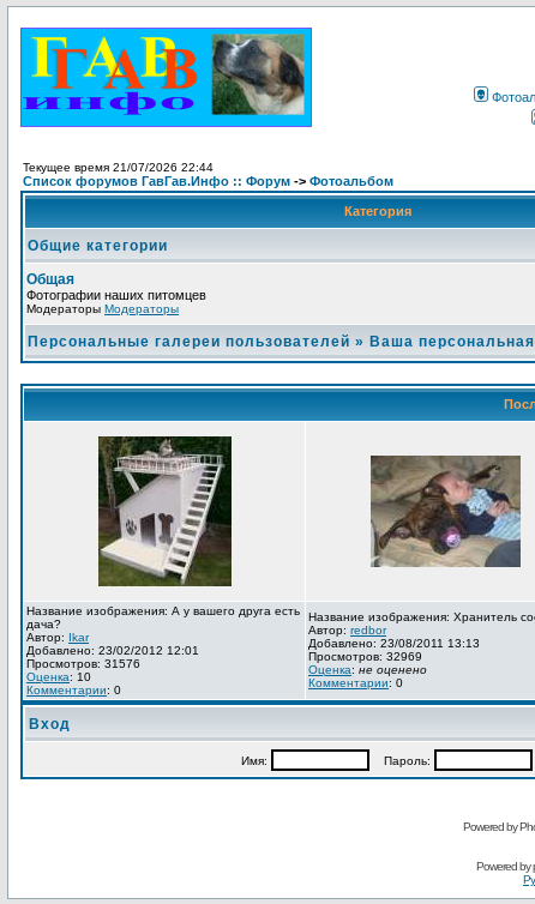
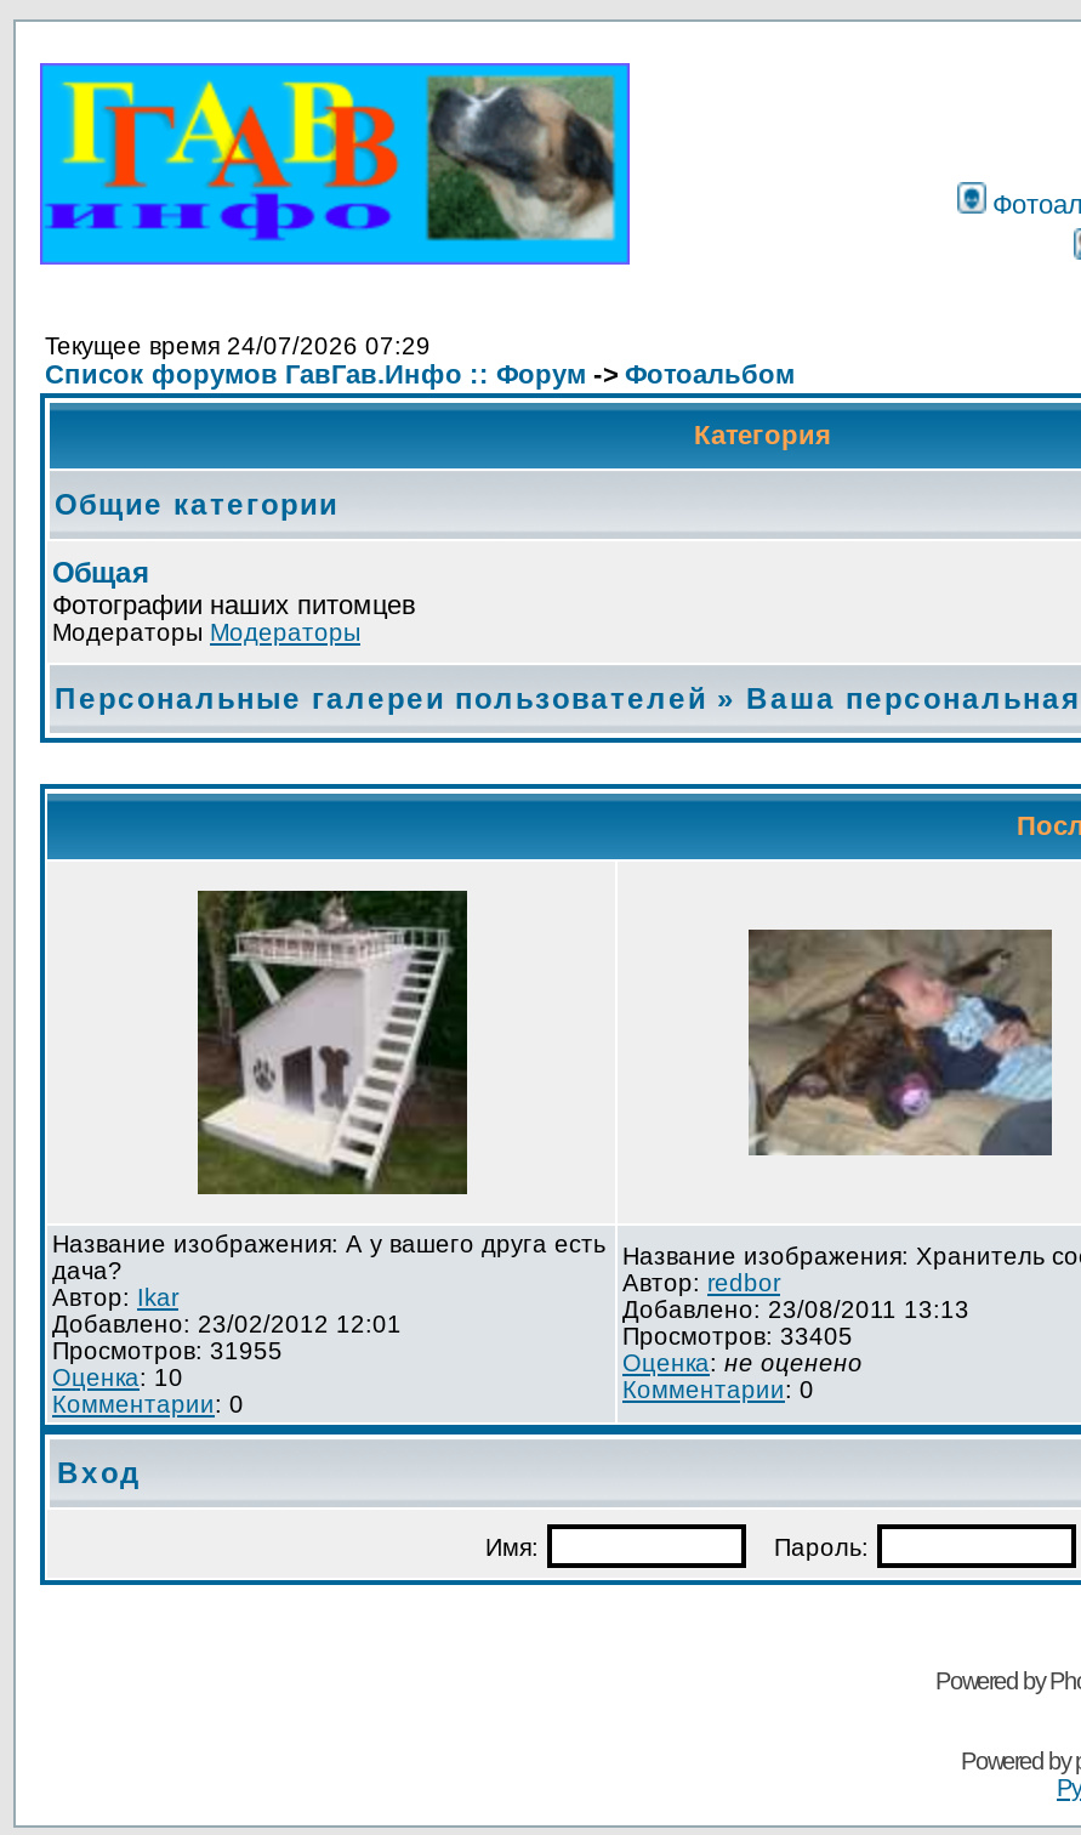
- Текущее время 21/07/2026 22:44
+ Текущее время 24/07/2026 07:29

- Просмотров: 32969
+ Просмотров: 33405

- Просмотров: 31576
+ Просмотров: 31955
